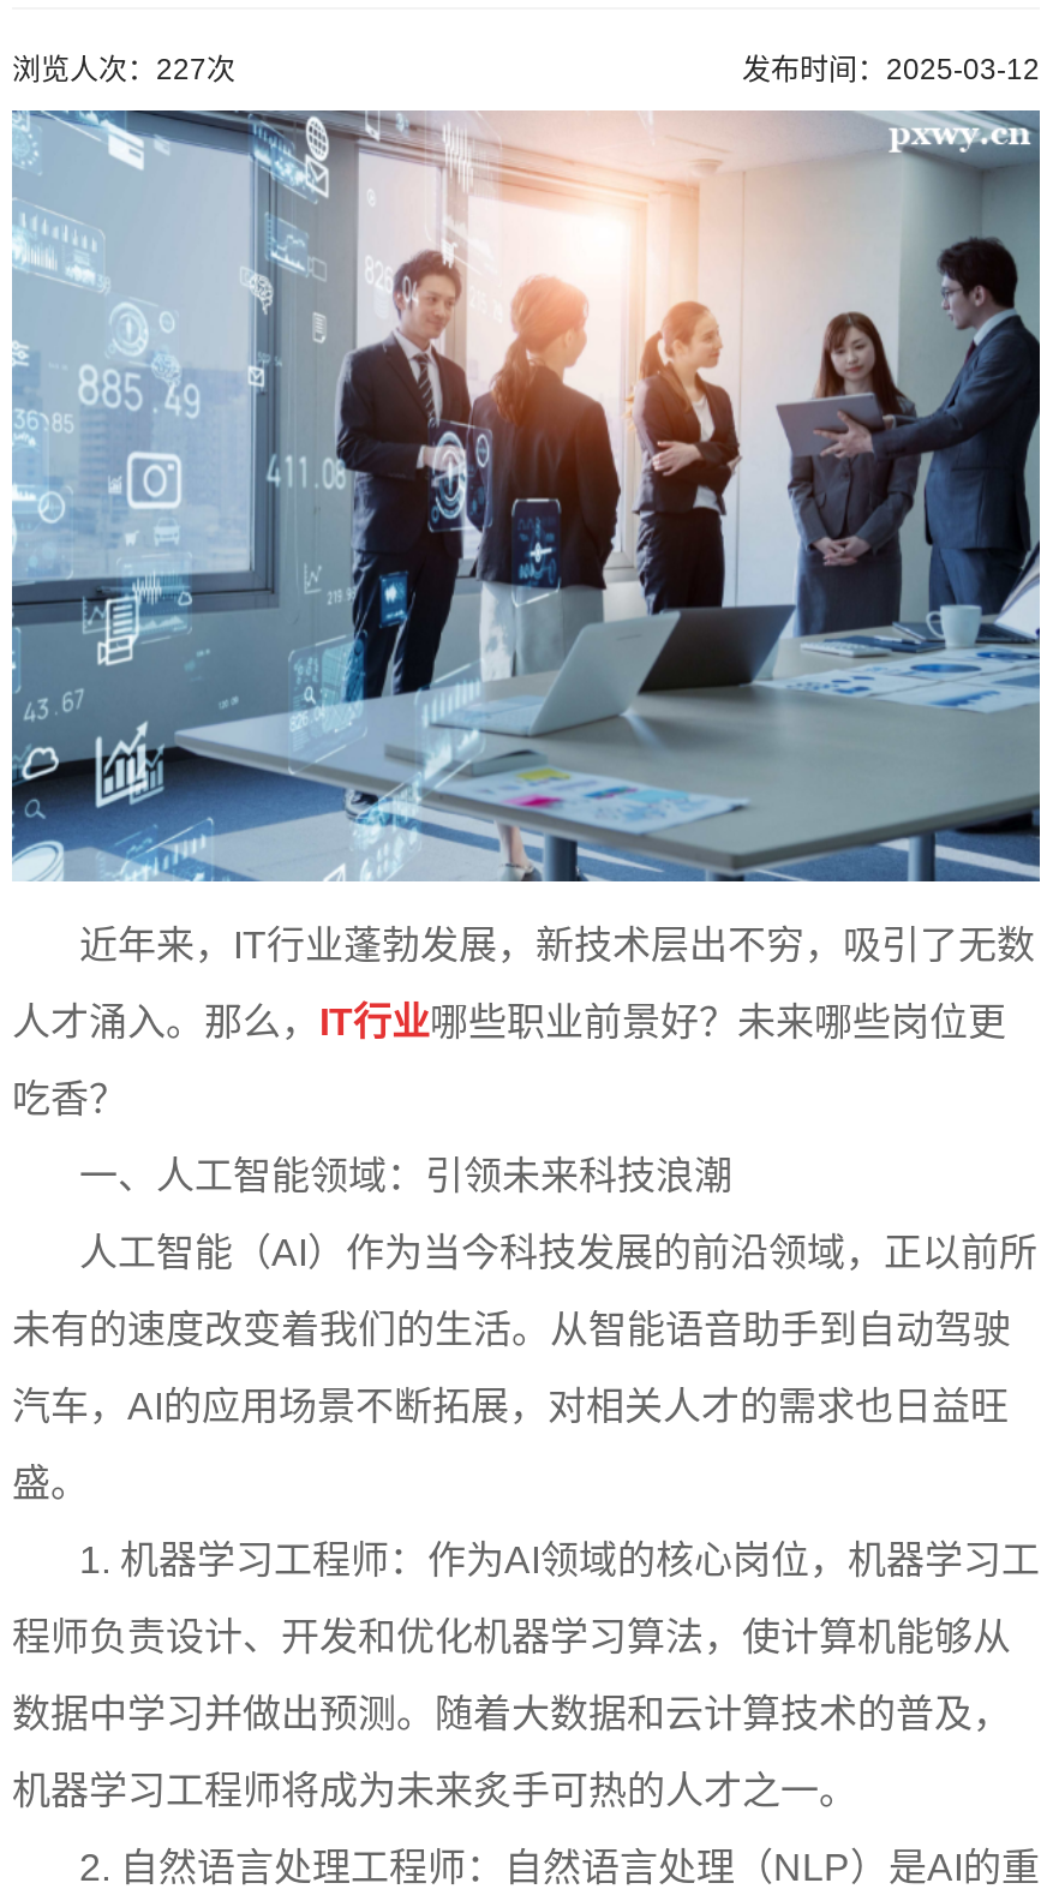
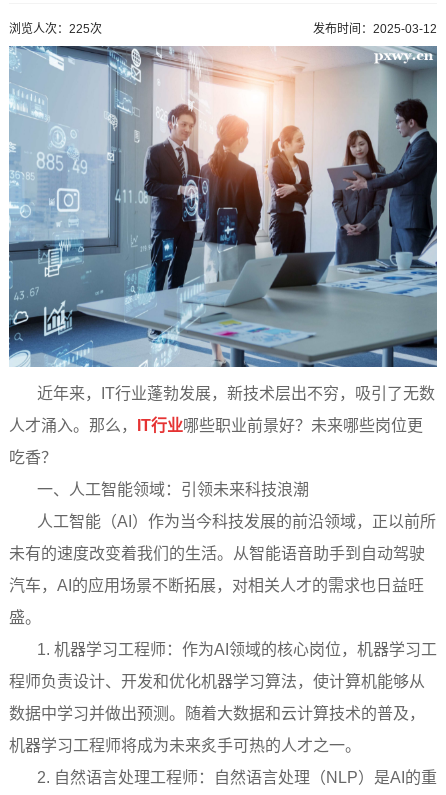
- 浏览人次：227次
+ 浏览人次：225次
